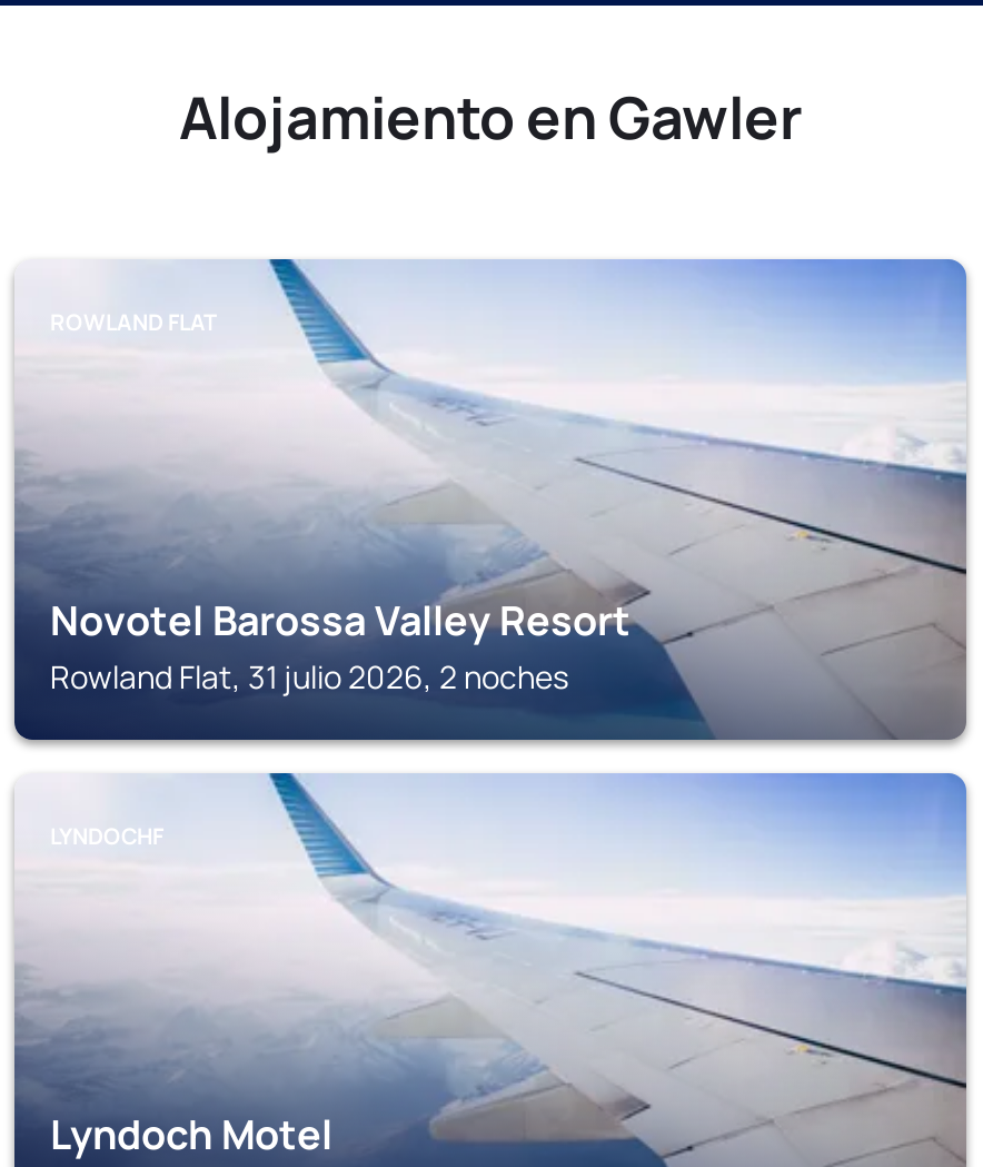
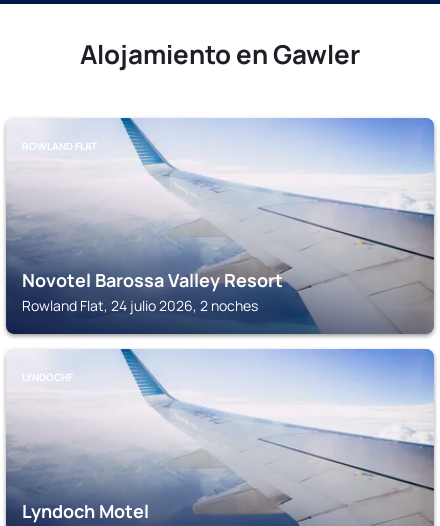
- Rowland Flat, 31 julio 2026, 2 noches
+ Rowland Flat, 24 julio 2026, 2 noches
